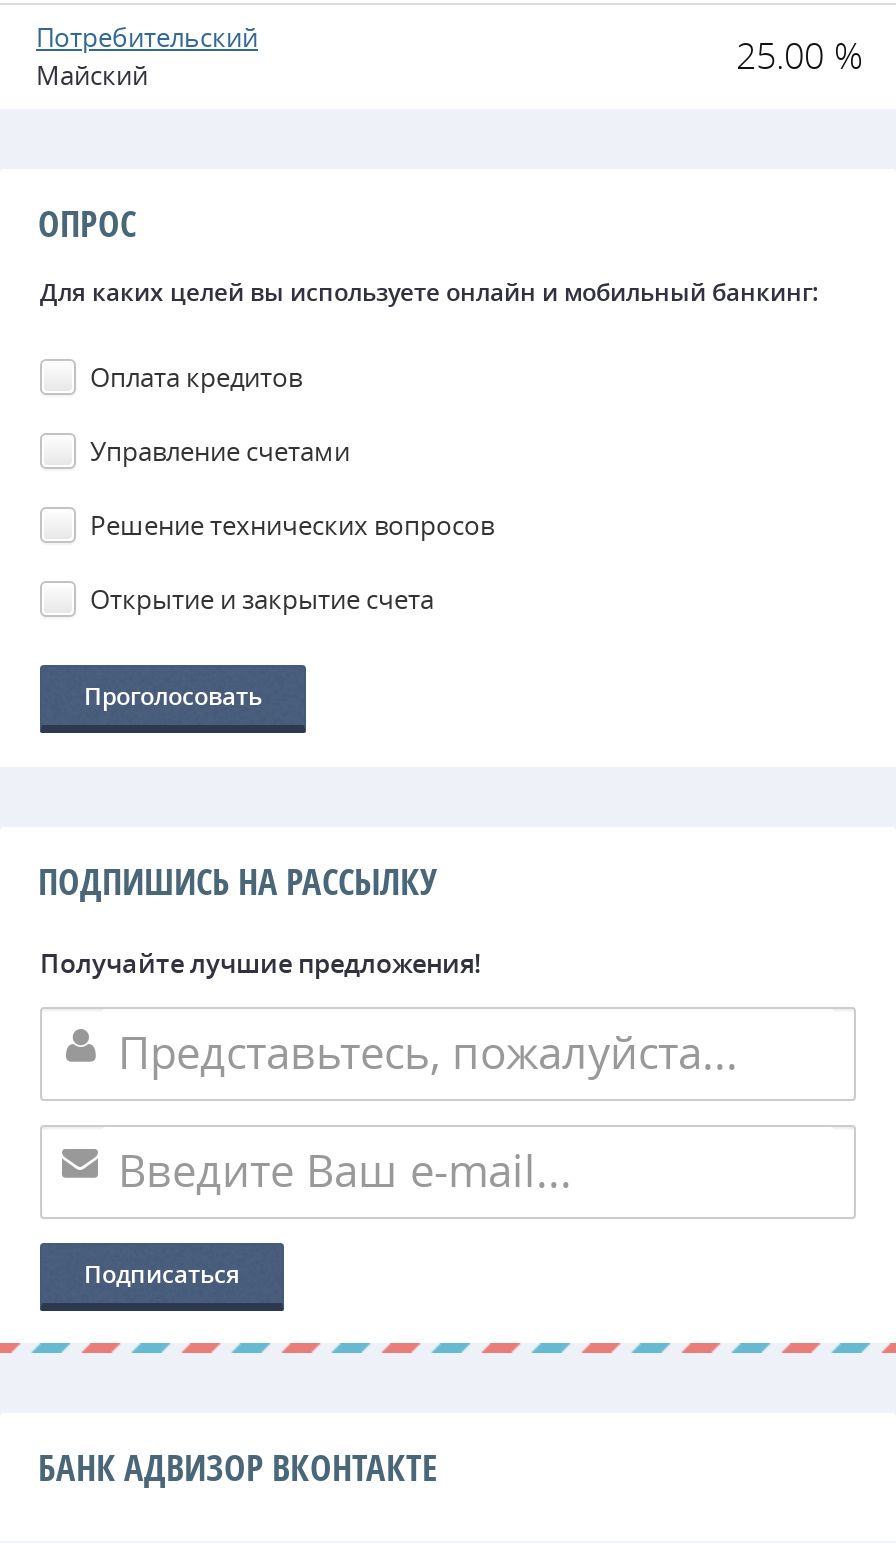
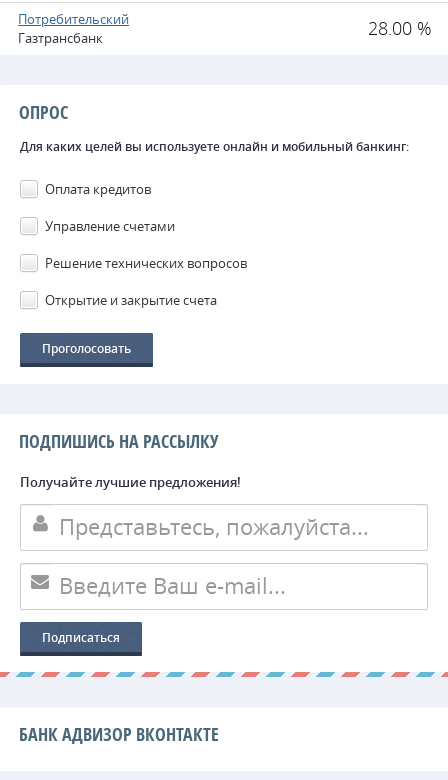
- Майский
- 25.00 %
+ Газтрансбанк
+ 28.00 %
